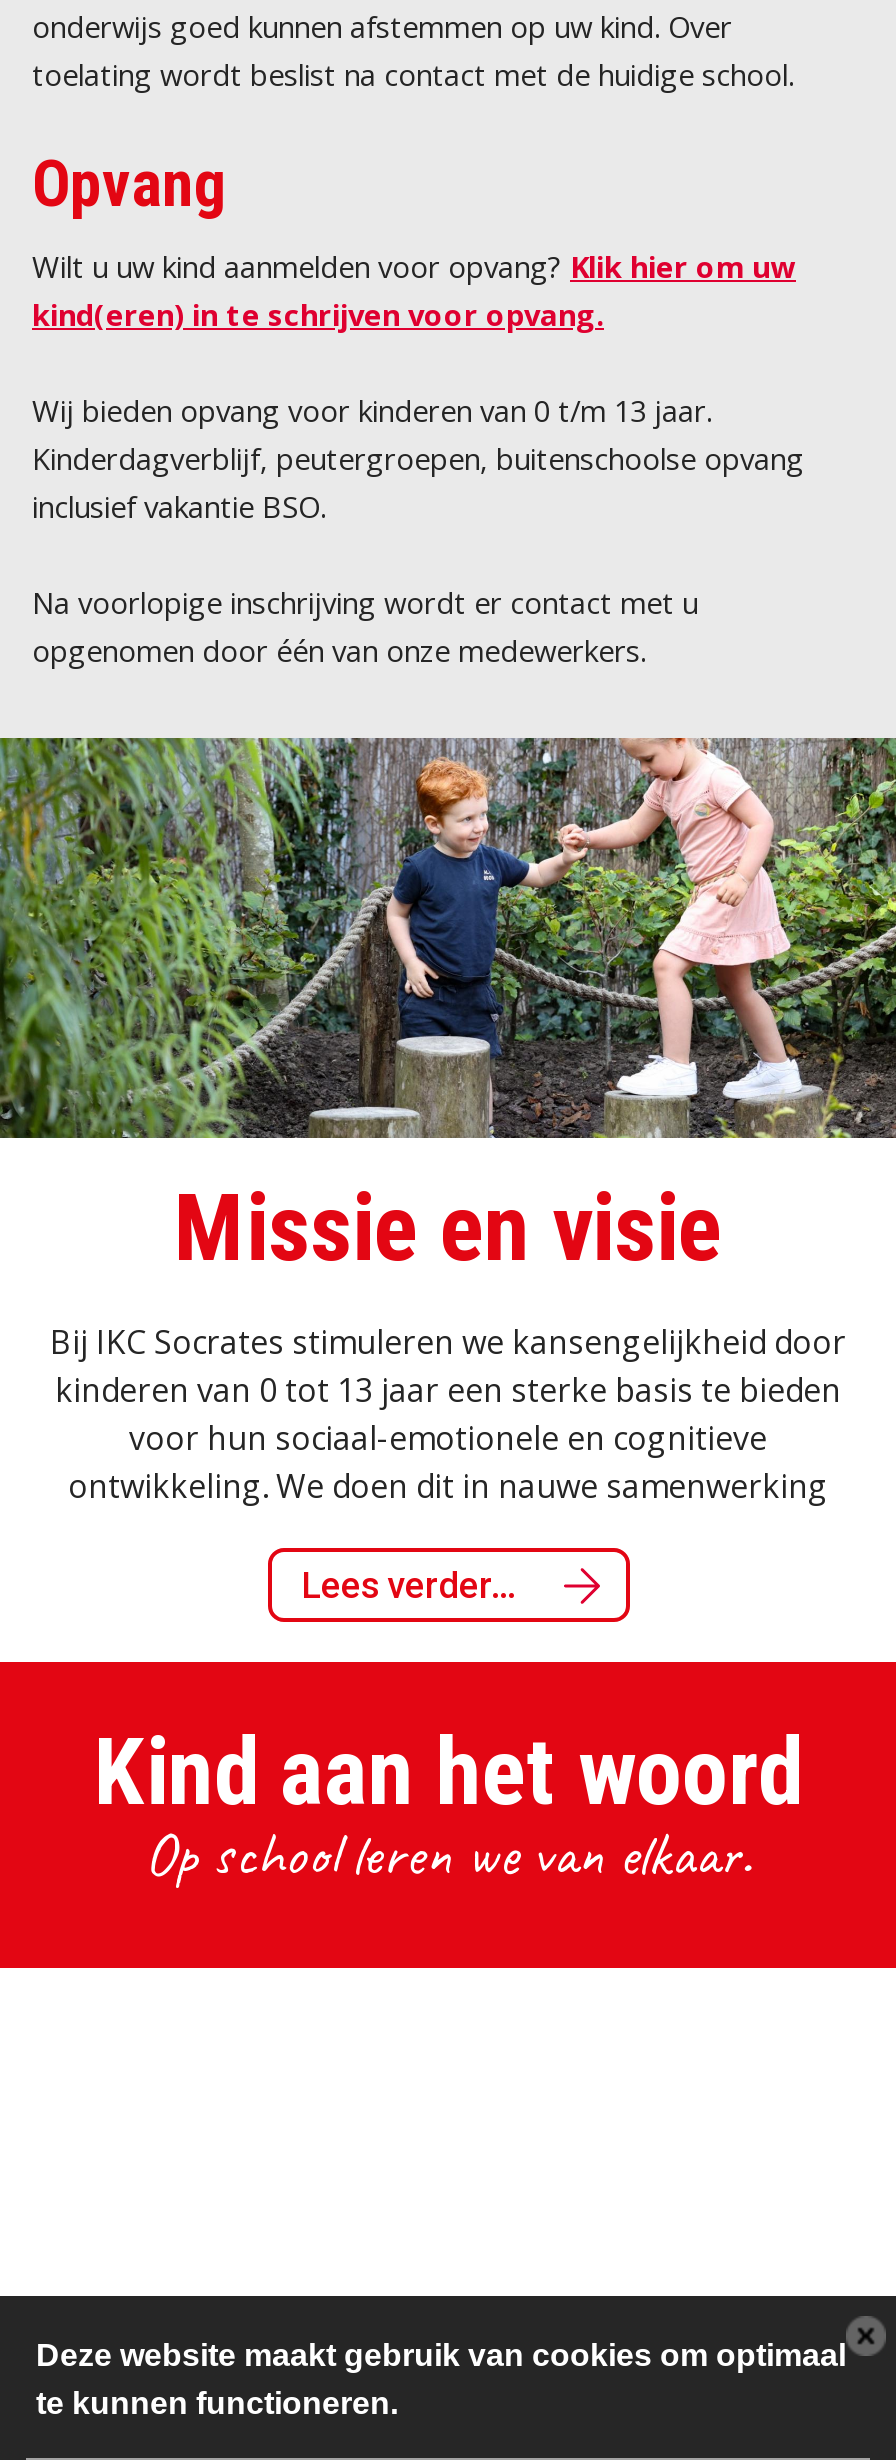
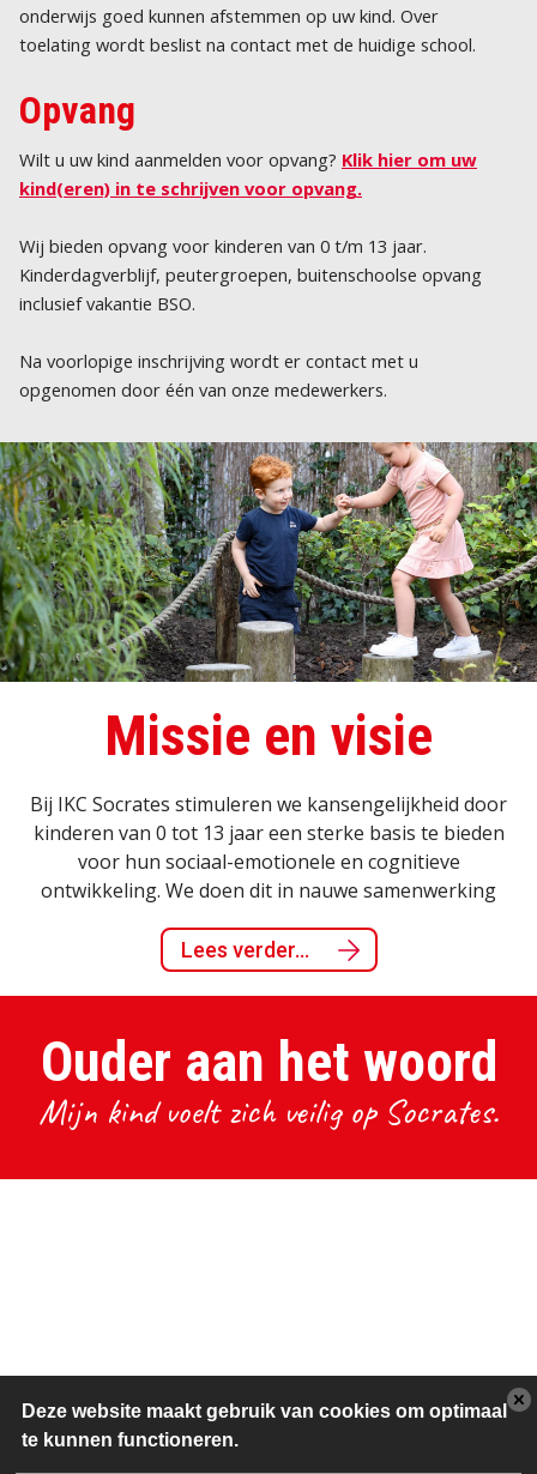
- Kind aan het woord
- Op school leren we van elkaar.
+ Ouder aan het woord
+ Mijn kind voelt zich veilig op Socrates.
